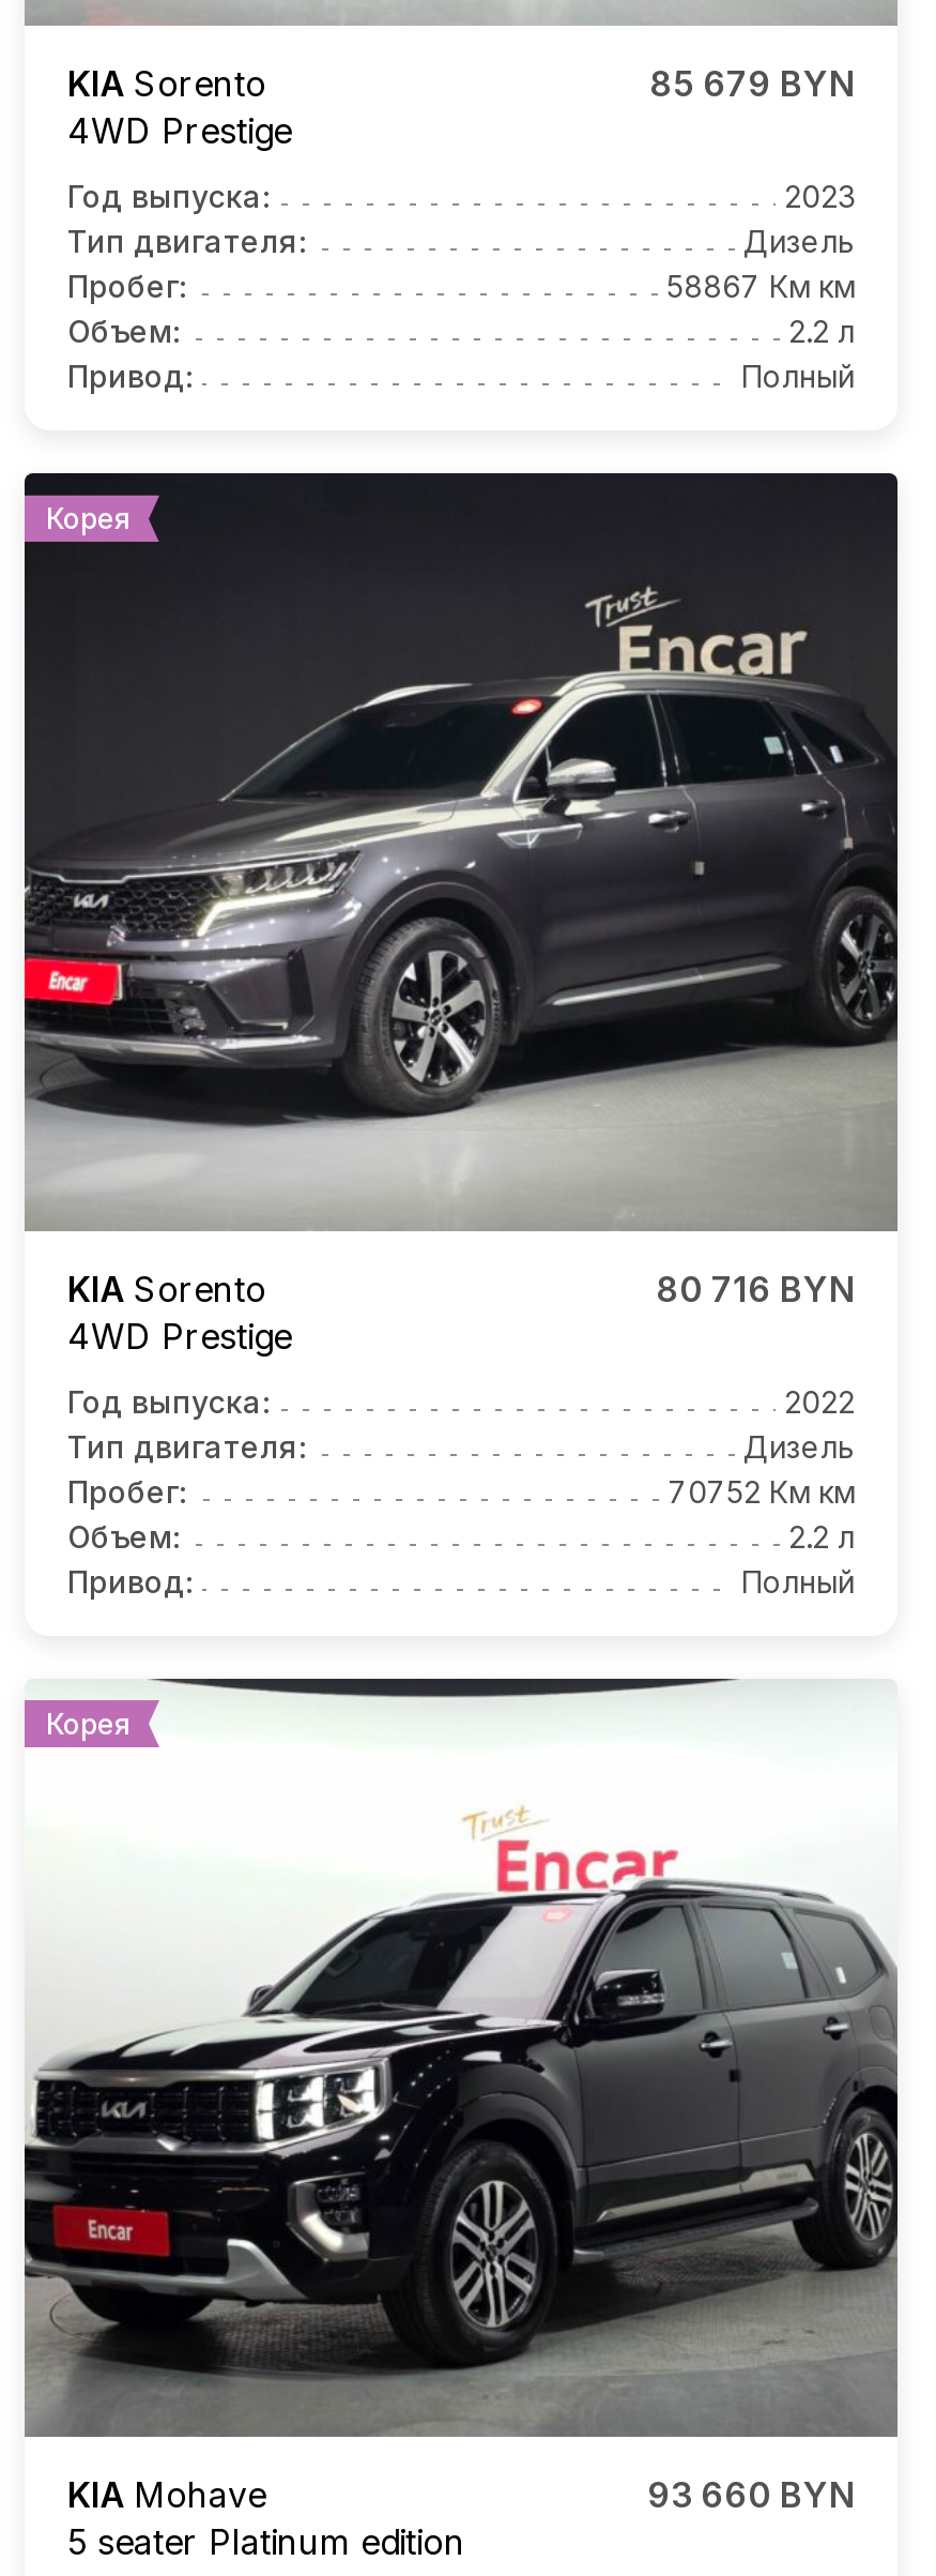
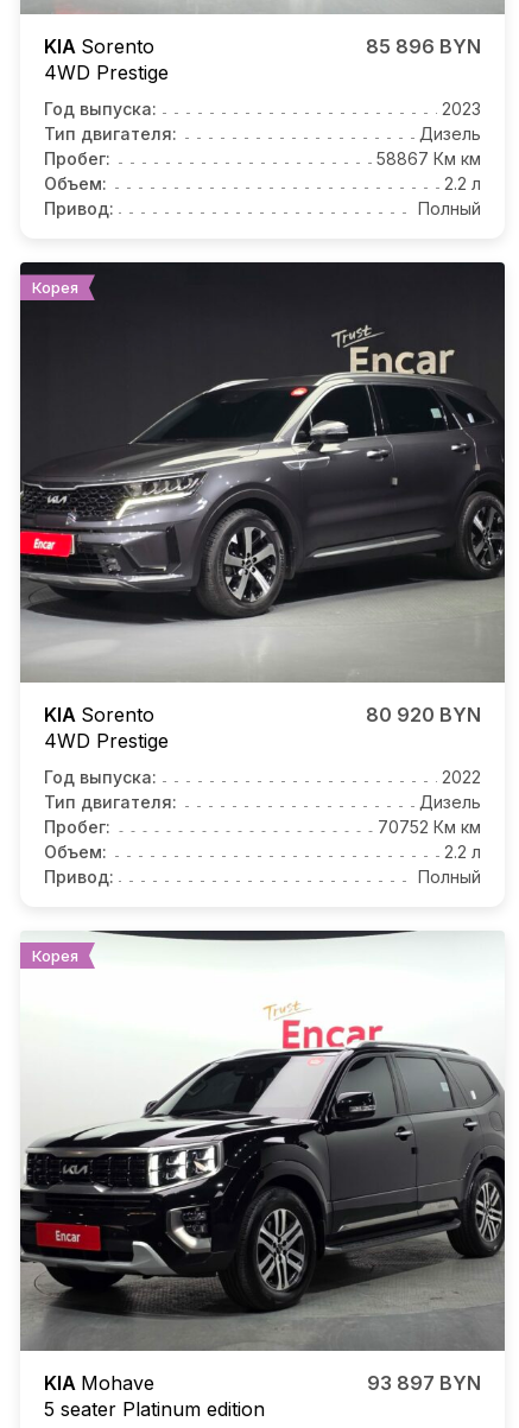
- 85 679 BYN
+ 85 896 BYN

- 80 716 BYN
+ 80 920 BYN

- 93 660 BYN
+ 93 897 BYN
